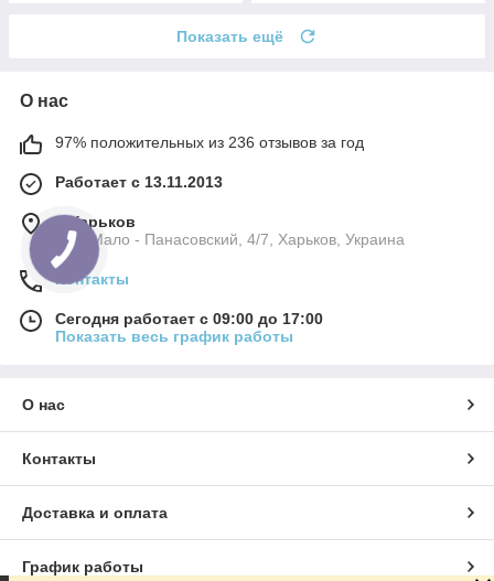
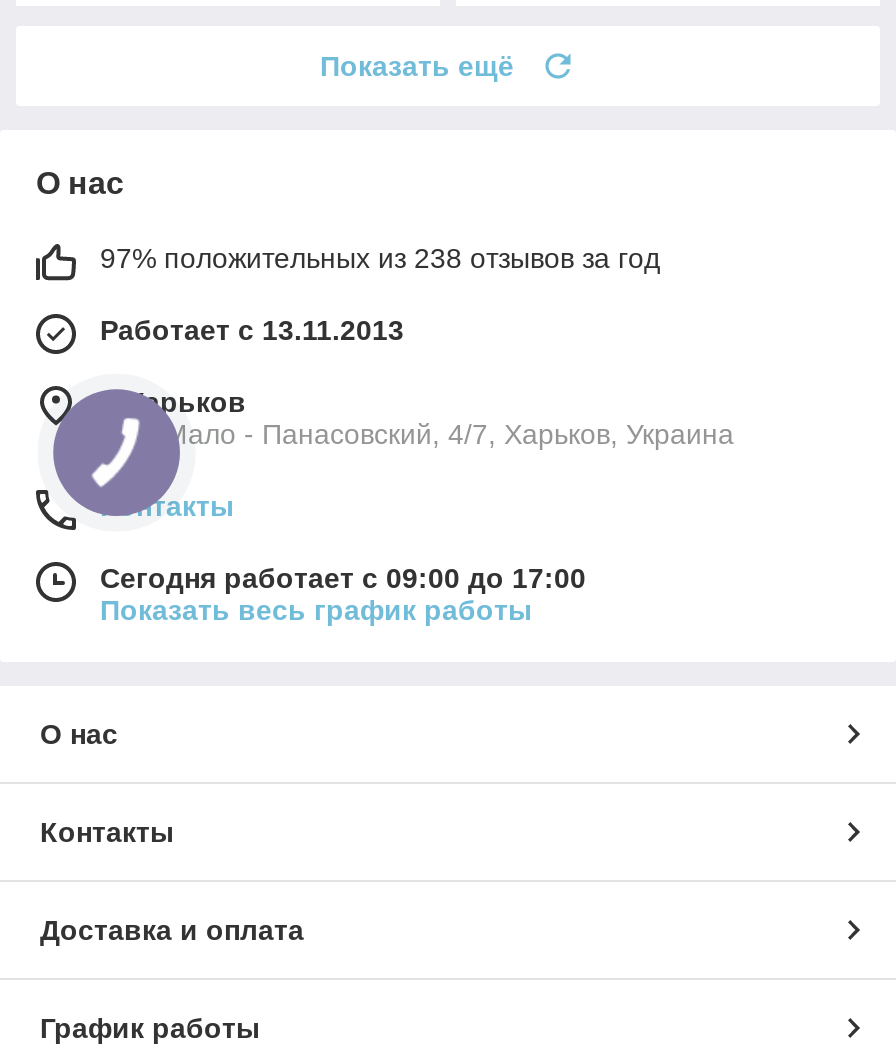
- 97% положительных из 236 отзывов за год
+ 97% положительных из 238 отзывов за год
